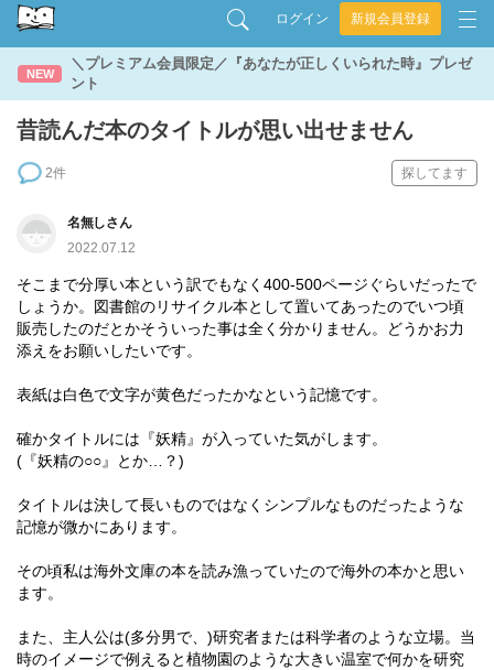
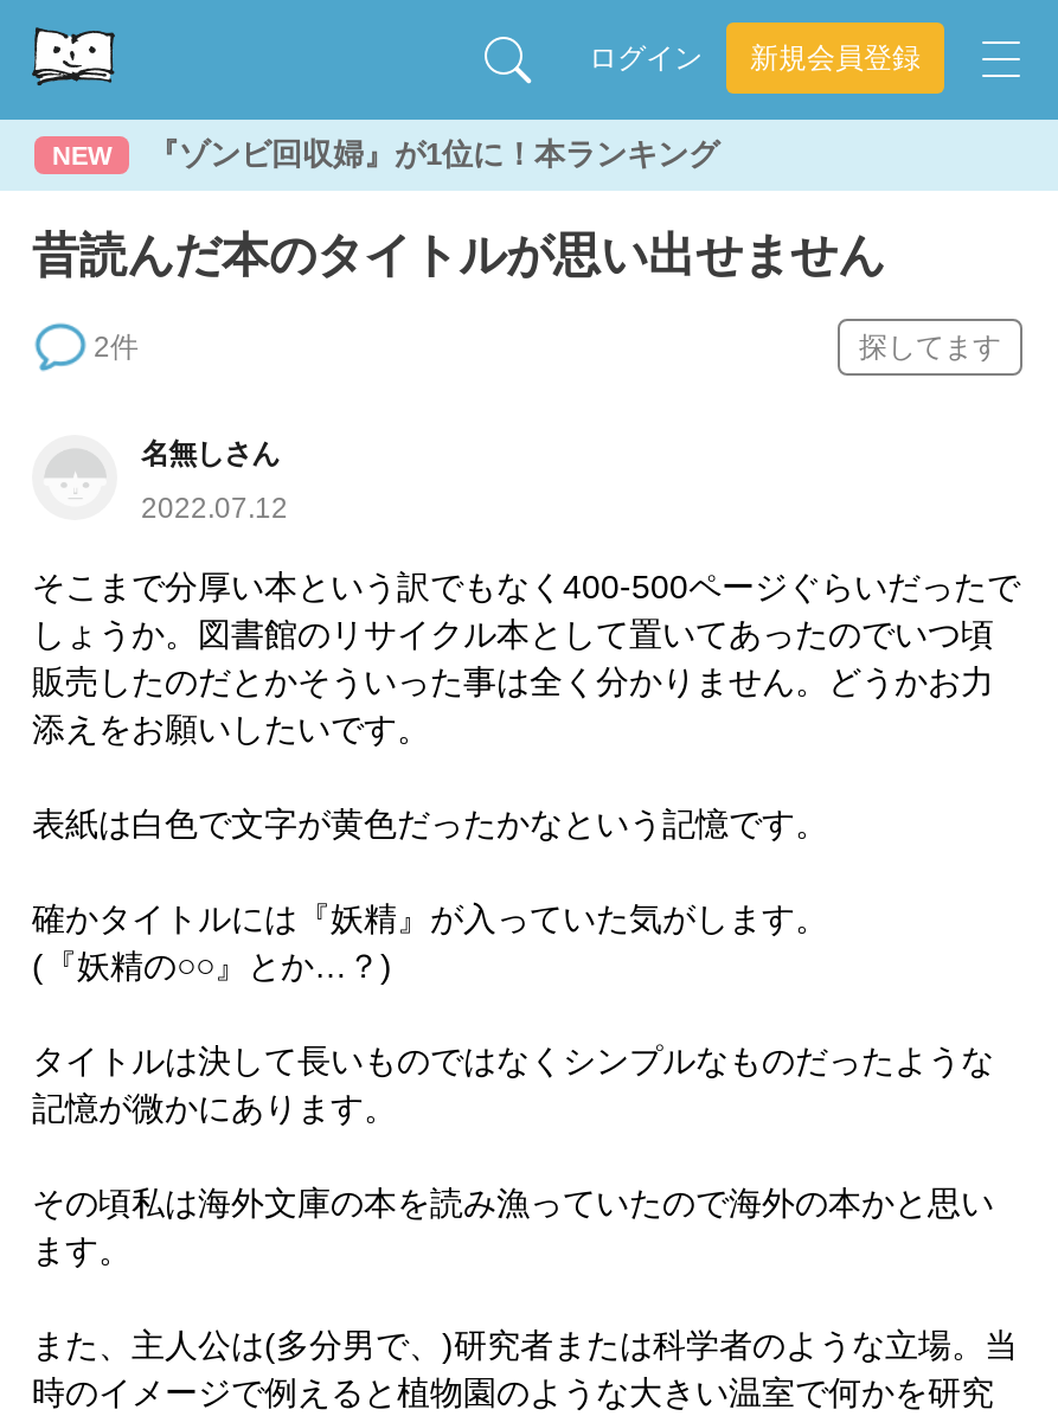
- ＼プレミアム会員限定／『あなたが正しくいられた時』プレゼ
- ント
+ 『ゾンビ回収婦』が1位に！本ランキング
